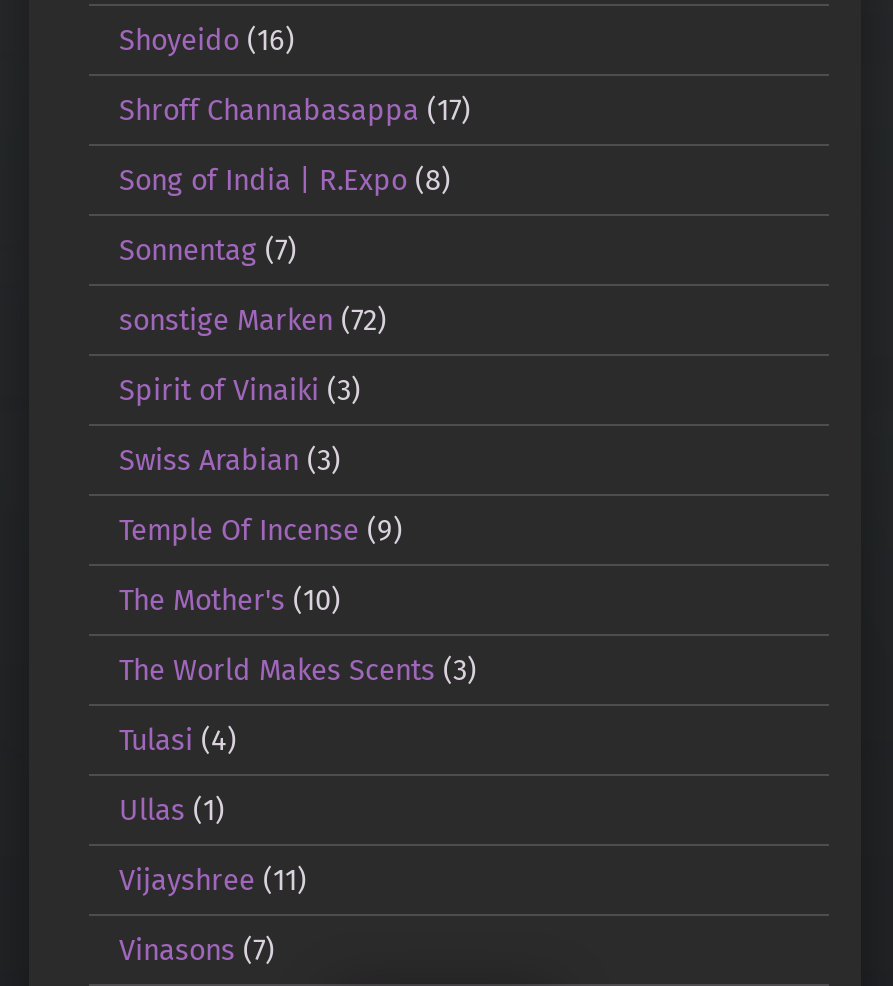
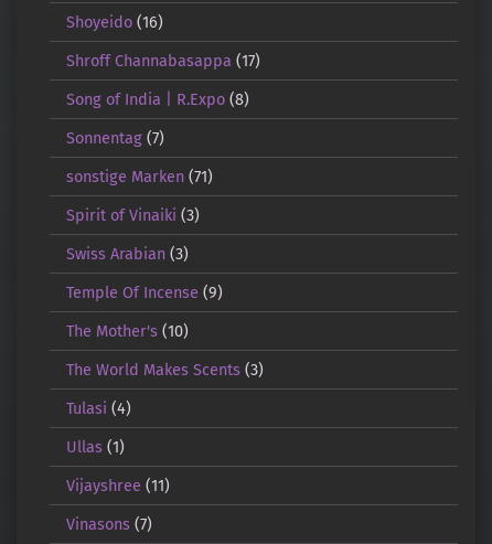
- sonstige Marken (72)
+ sonstige Marken (71)
